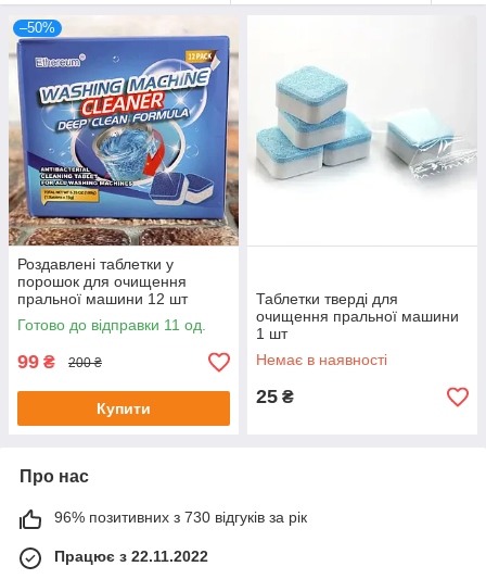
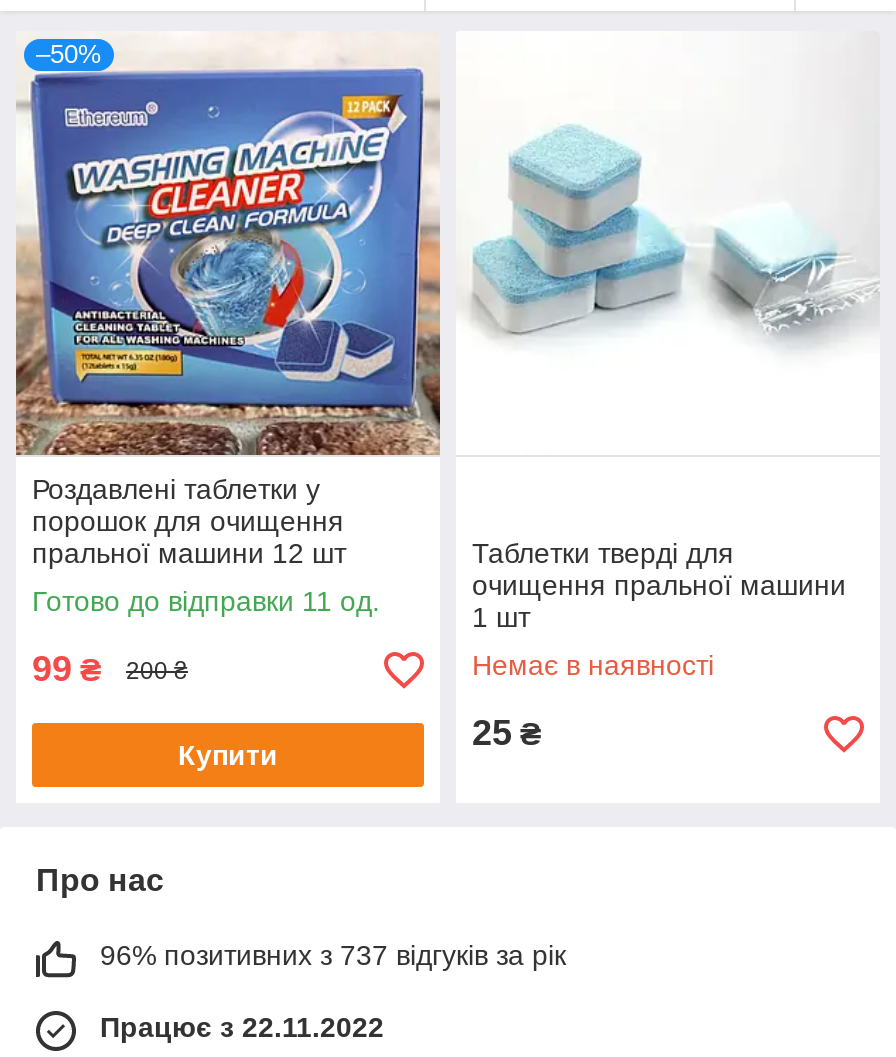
- 96% позитивних з 730 відгуків за рік
+ 96% позитивних з 737 відгуків за рік
